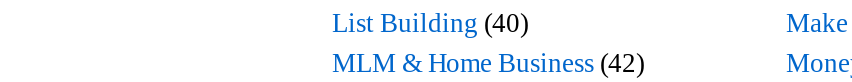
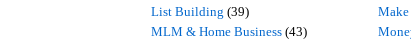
- List Building (40)
+ List Building (39)

- MLM & Home Business (42)
+ MLM & Home Business (43)
